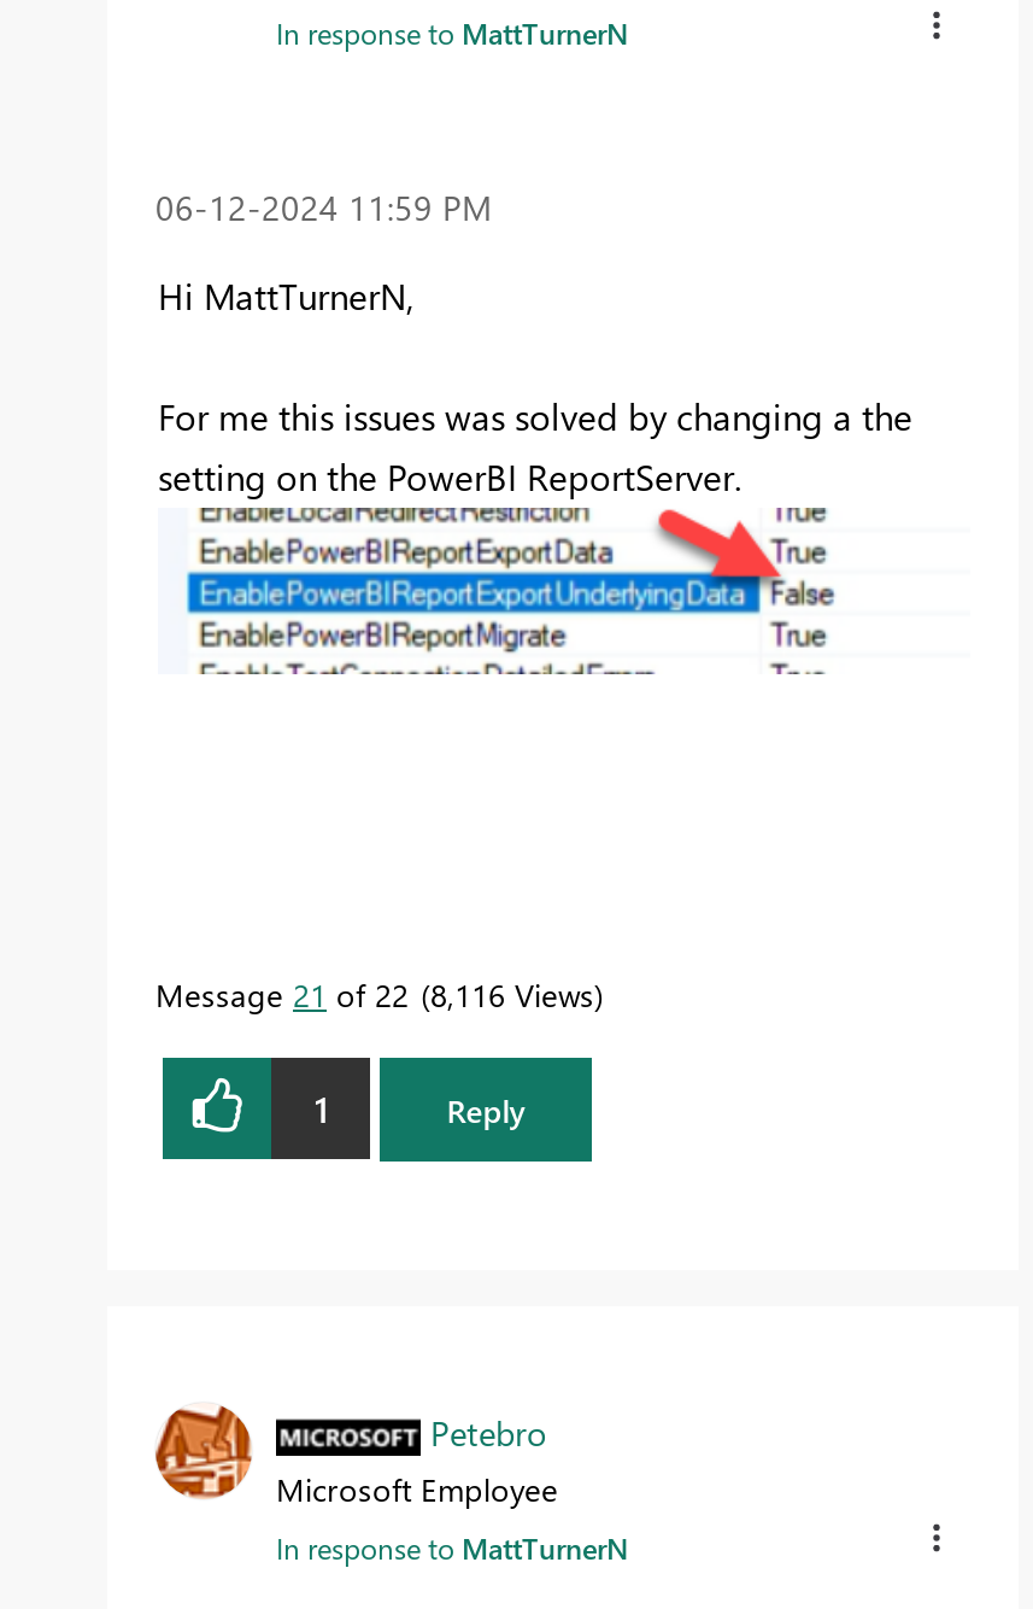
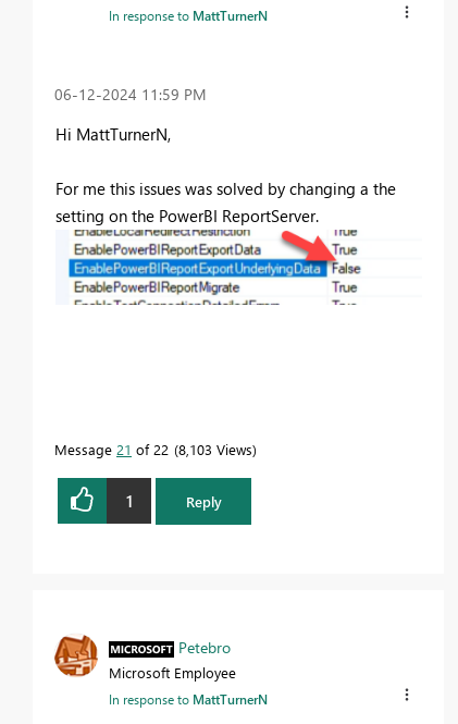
- Message 21 of 22 8,116 Views
+ Message 21 of 22 8,103 Views
